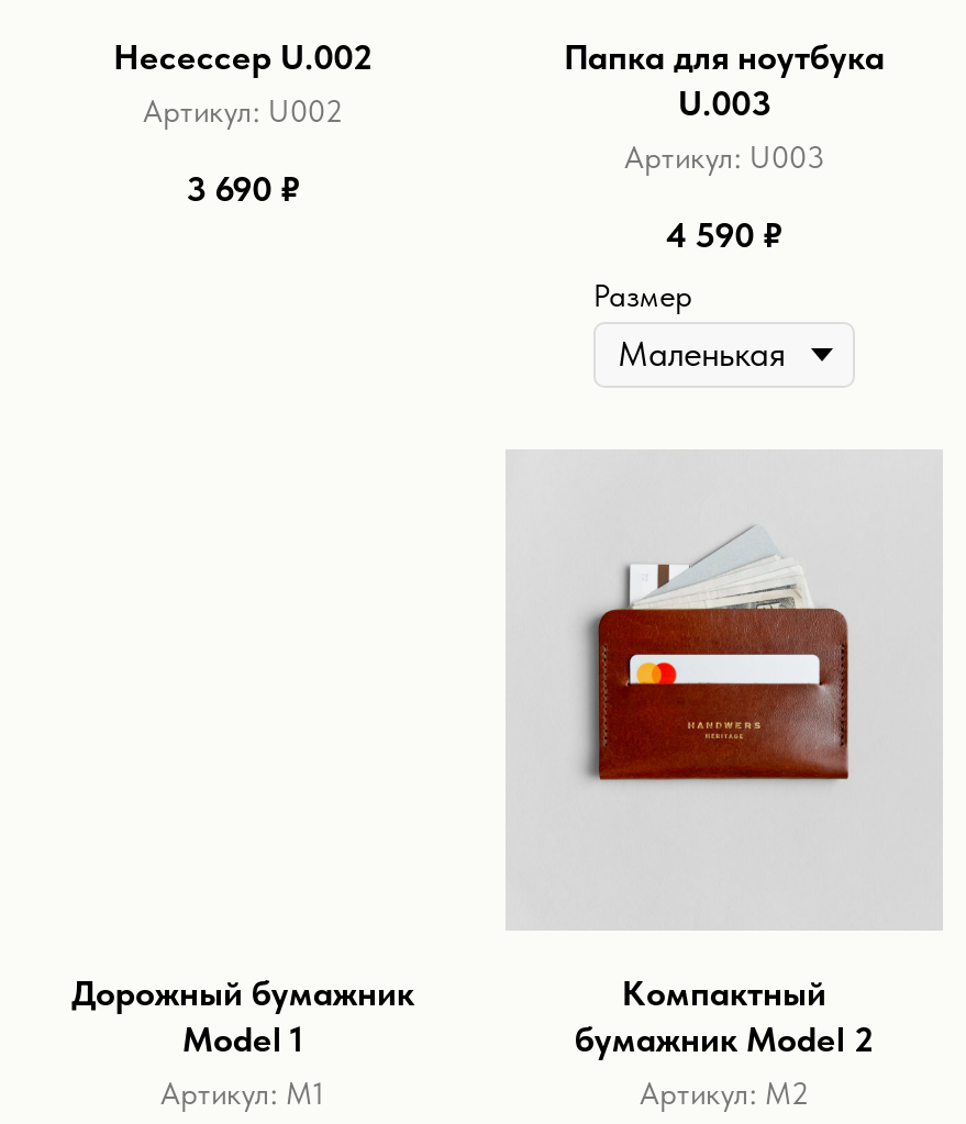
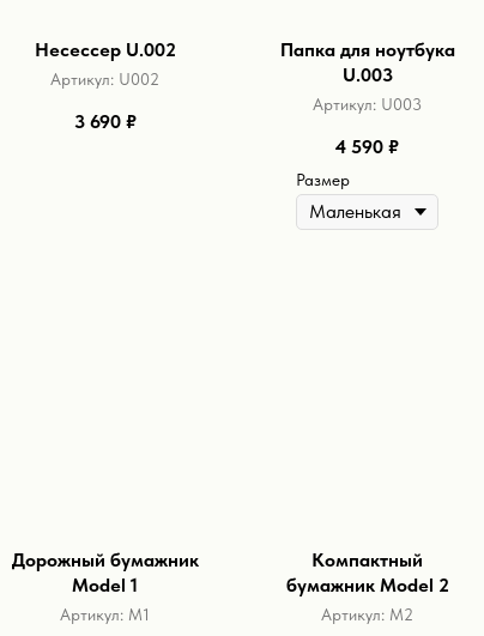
- [image]
